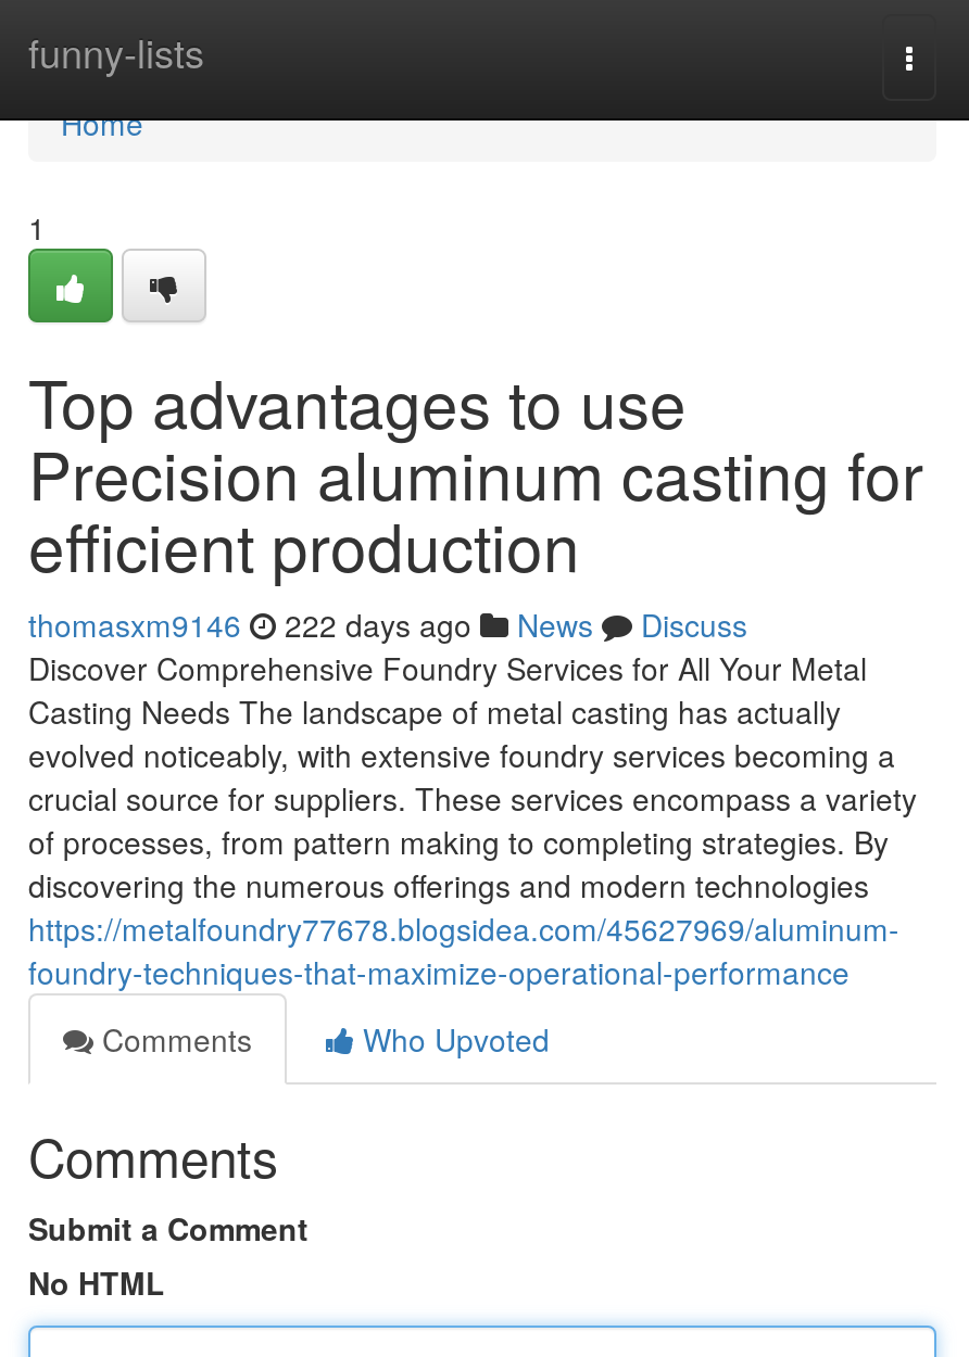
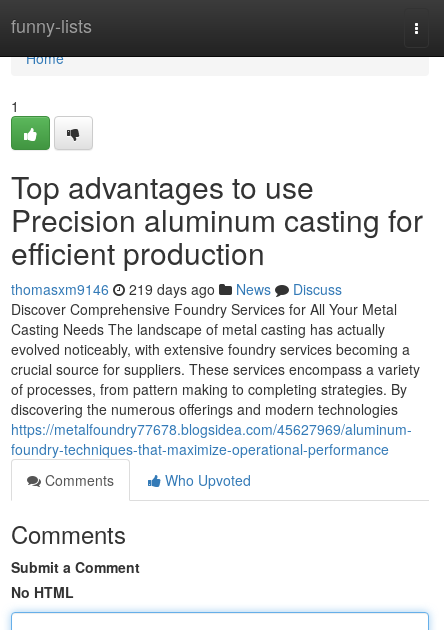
- thomasxm9146 222 days ago News Discuss
+ thomasxm9146 219 days ago News Discuss
